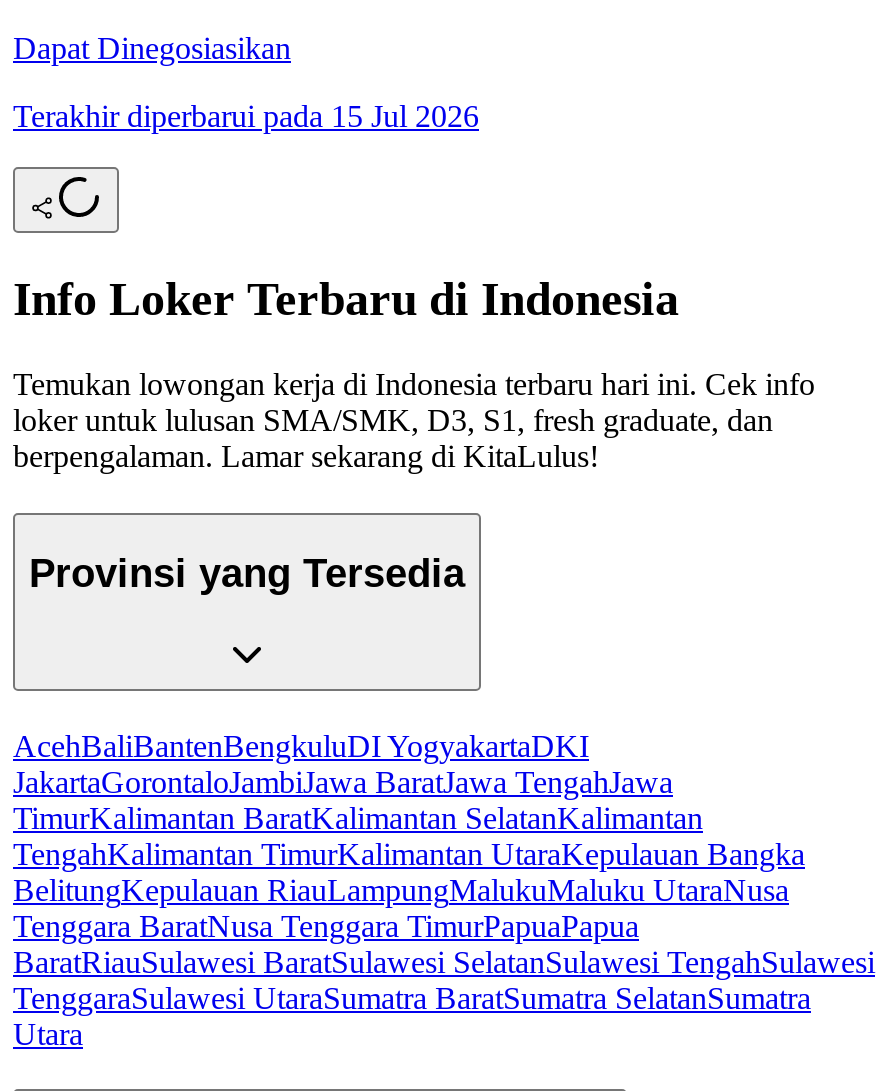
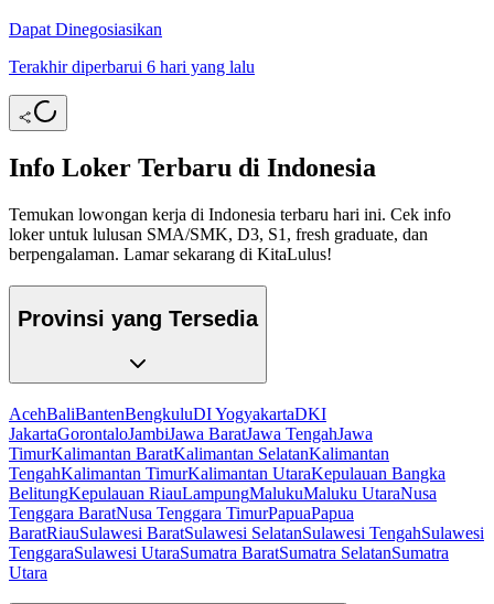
- Terakhir diperbarui pada 15 Jul 2026
+ Terakhir diperbarui 6 hari yang lalu
